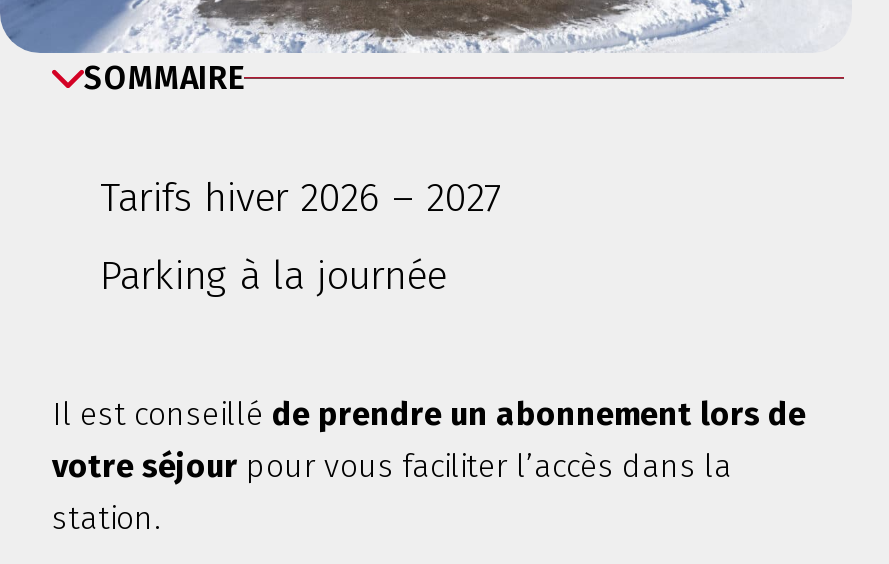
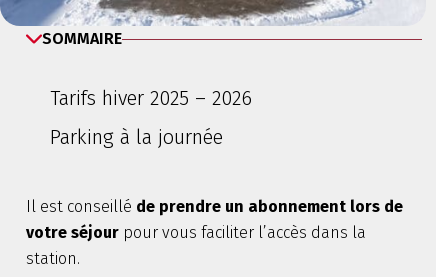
- Tarifs hiver 2026 – 2027
+ Tarifs hiver 2025 – 2026
